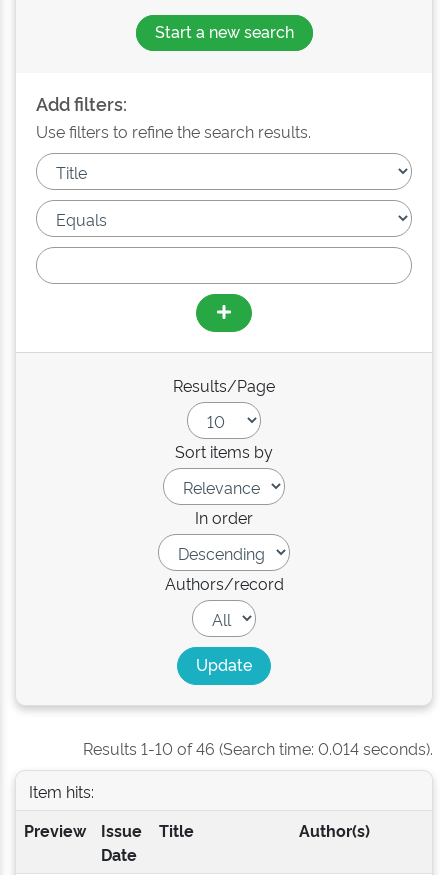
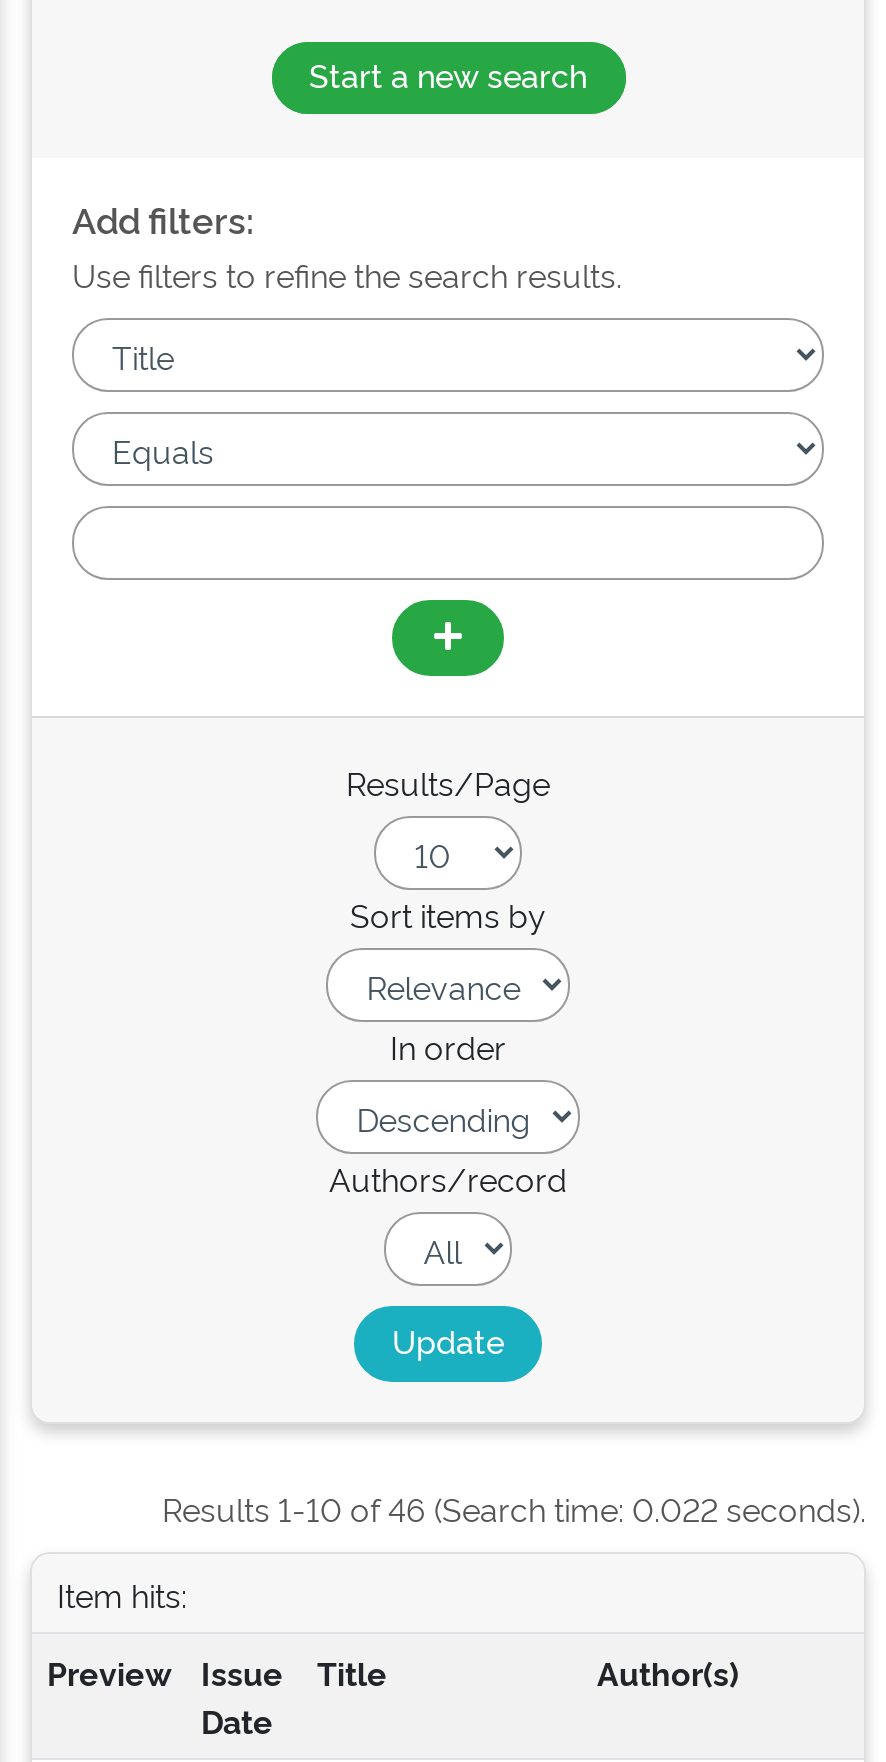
- Results 1-10 of 46 (Search time: 0.014 seconds).
+ Results 1-10 of 46 (Search time: 0.022 seconds).
